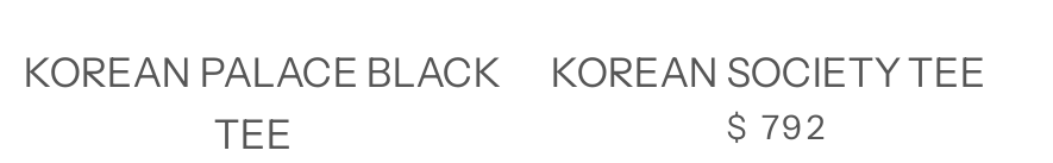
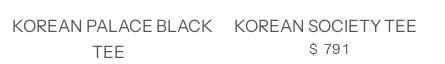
- $ 792
+ $ 791
